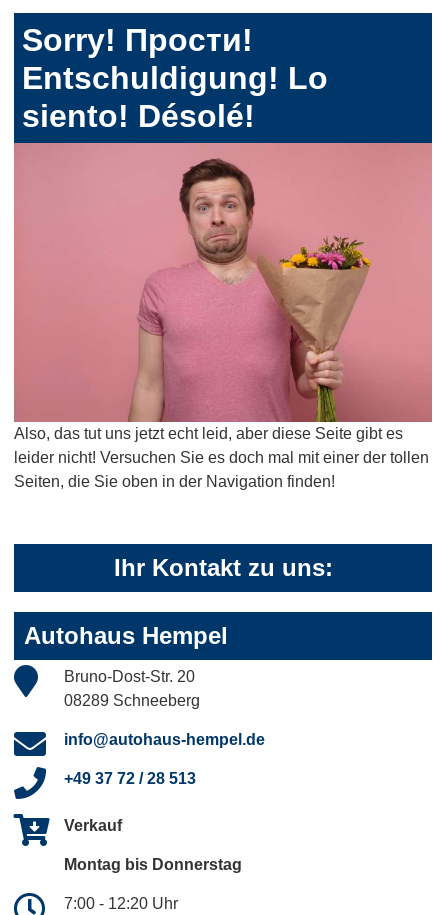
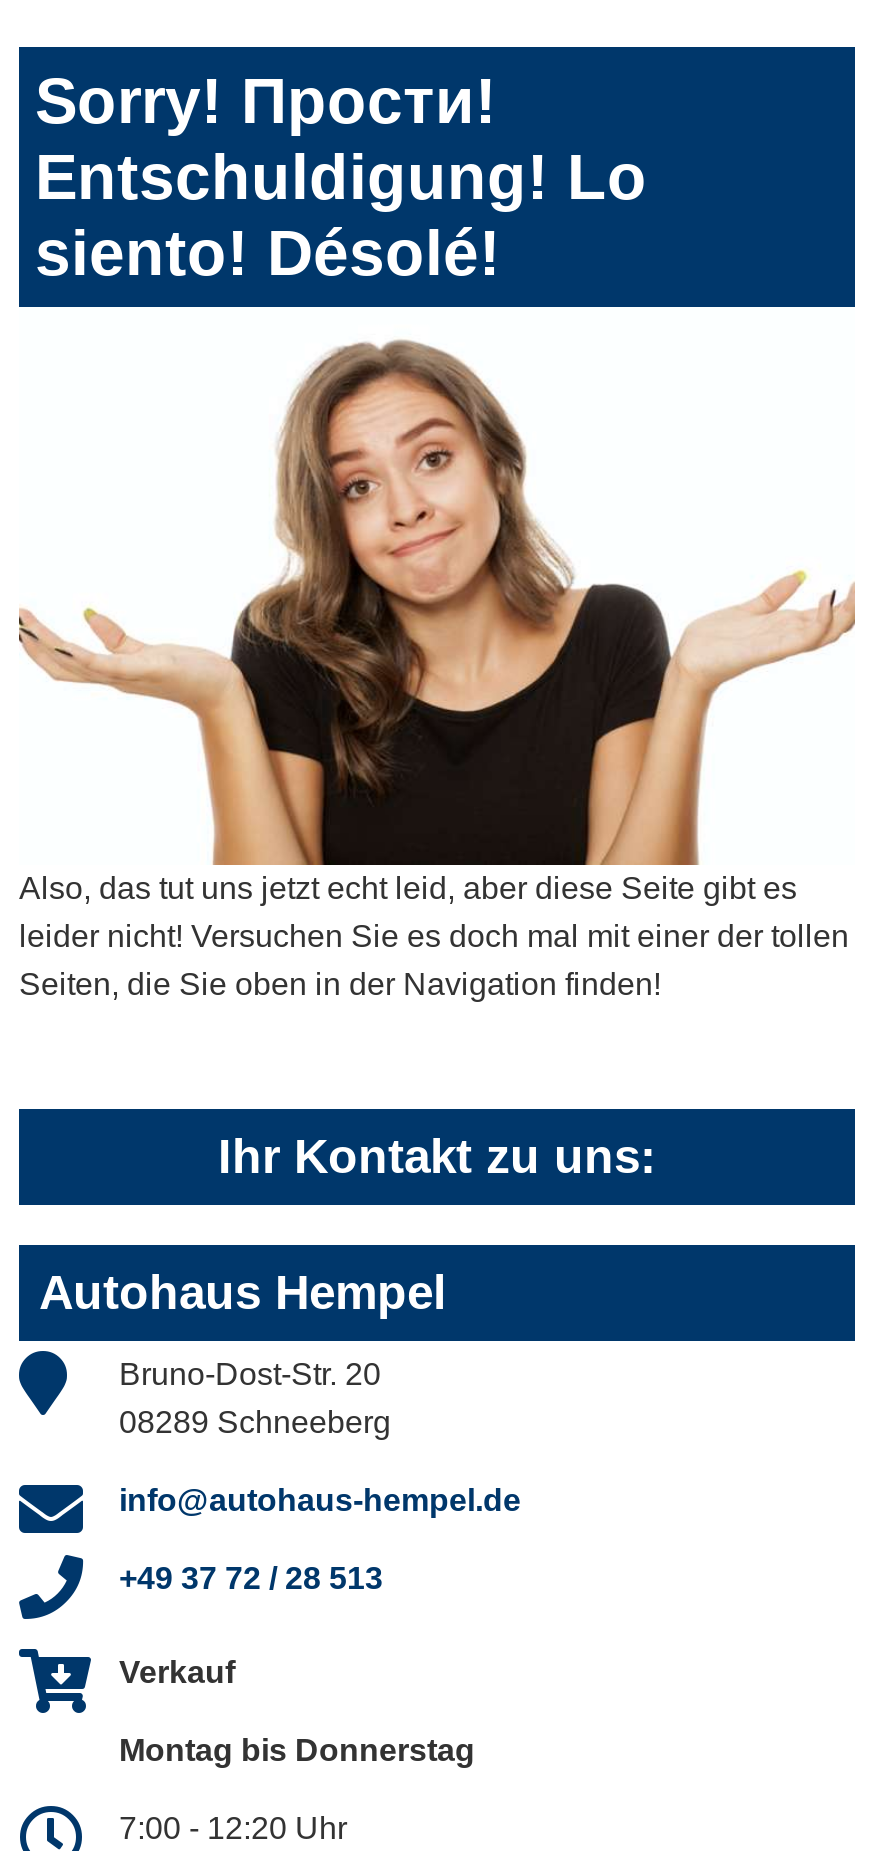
- [image]
+ [image]
